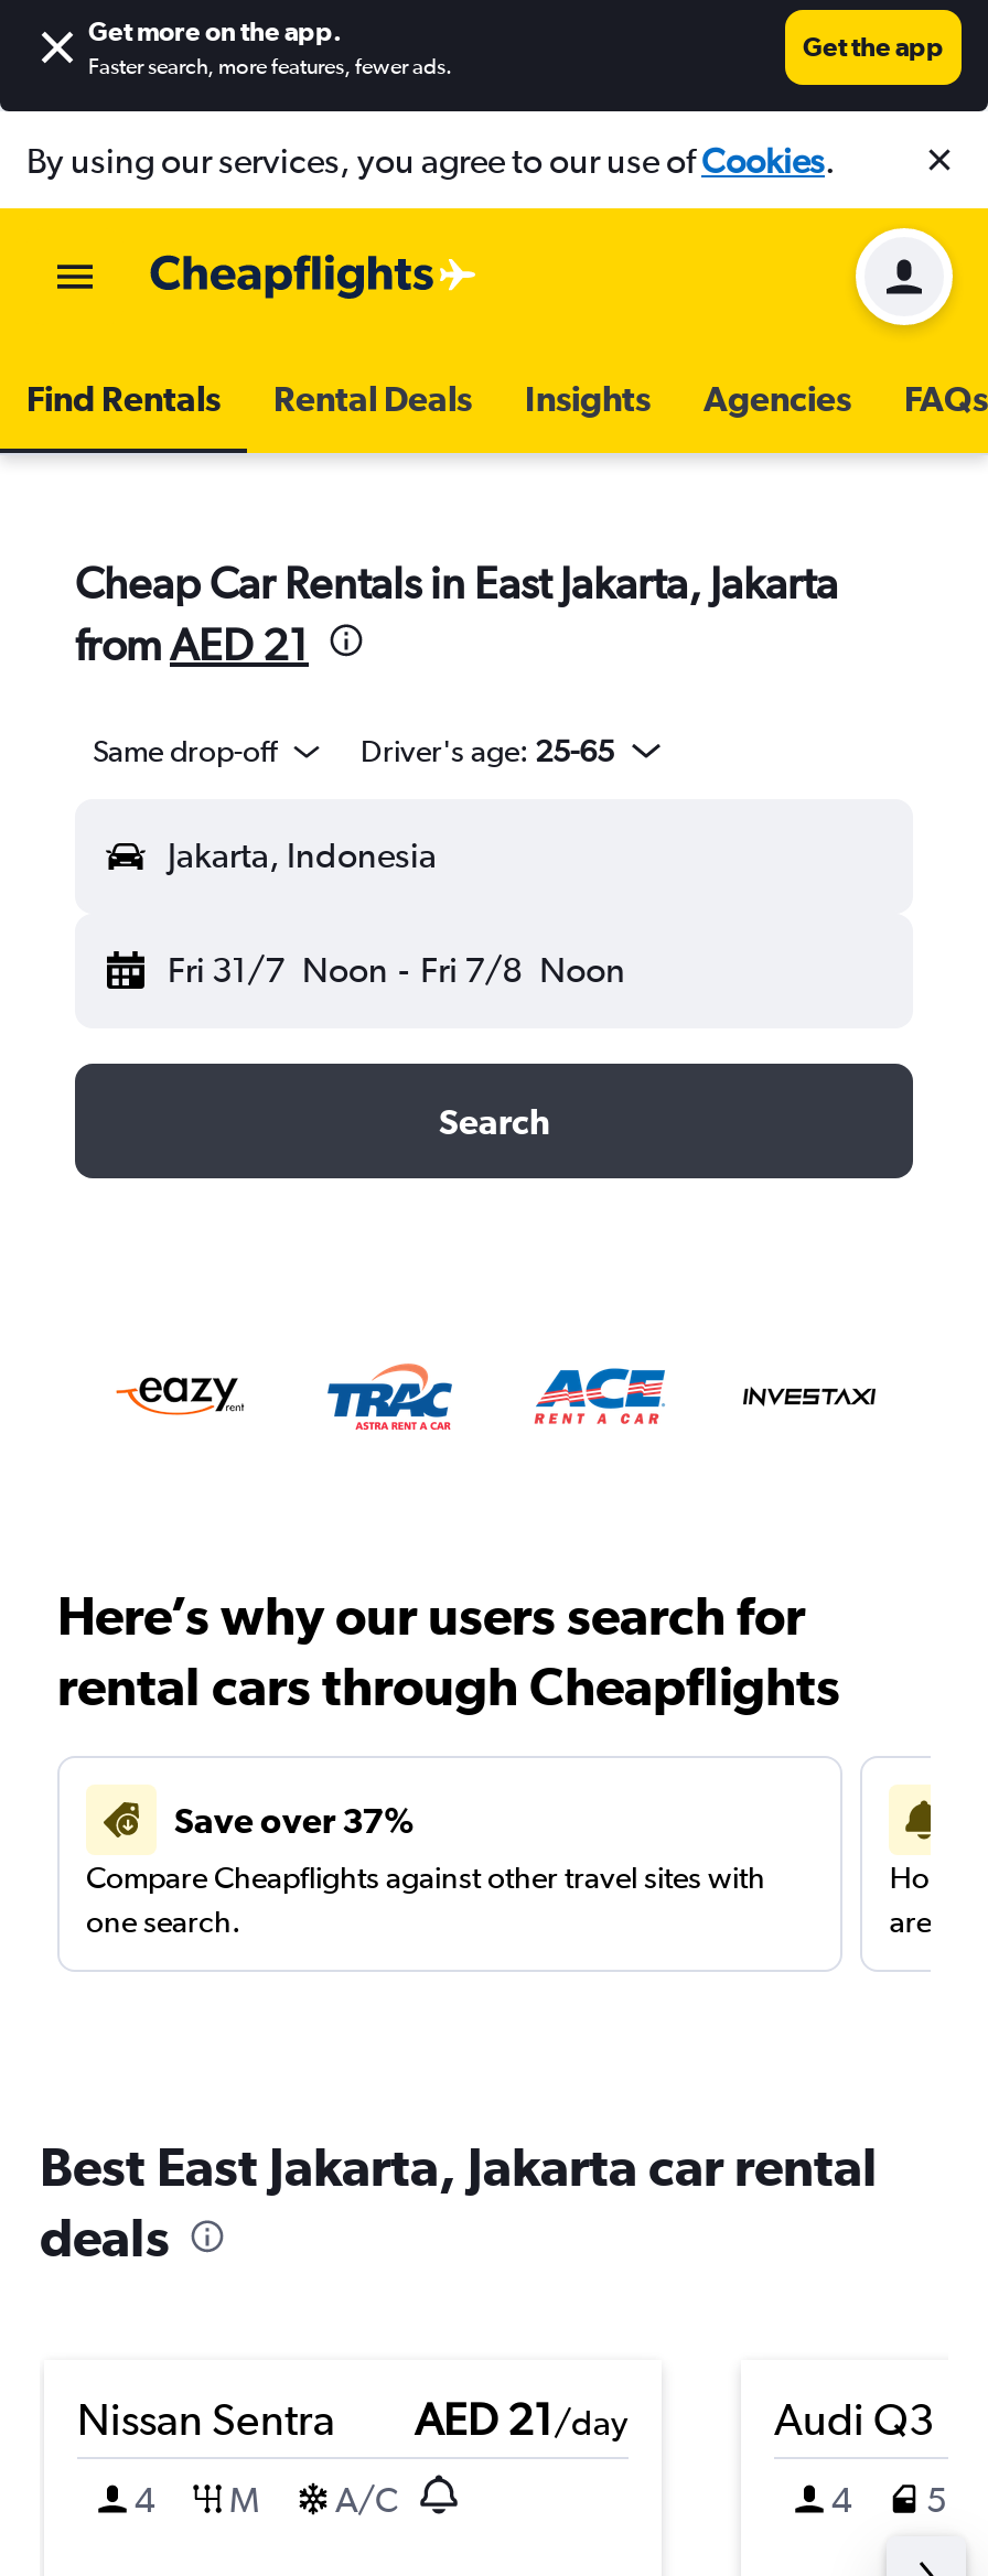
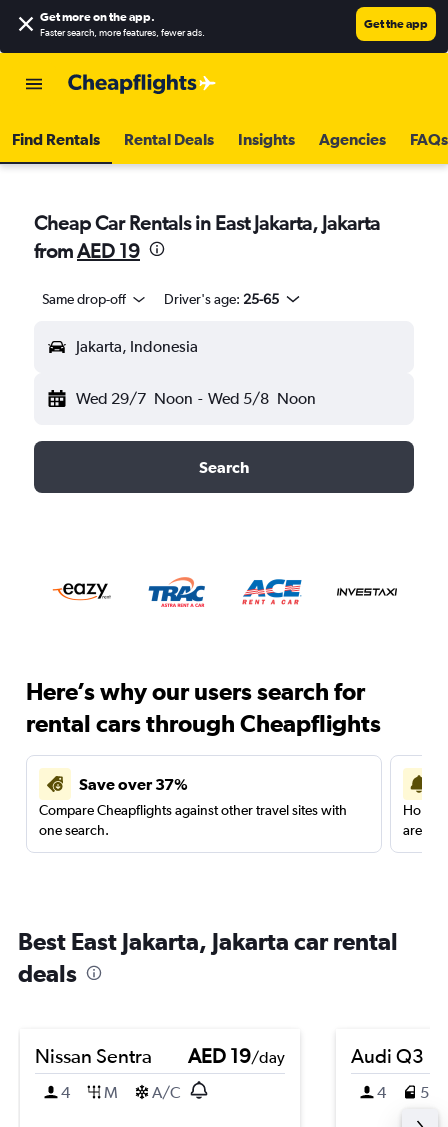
- By using our services, you agree to our use ofCookies.

- [image]

- from AED 21
+ from AED 19

- Fri 31/7 Noon - Fri 7/8 Noon
+ Wed 29/7 Noon - Wed 5/8 Noon

- Nissan Sentra AED 21 /day
+ Nissan Sentra AED 19 /day
